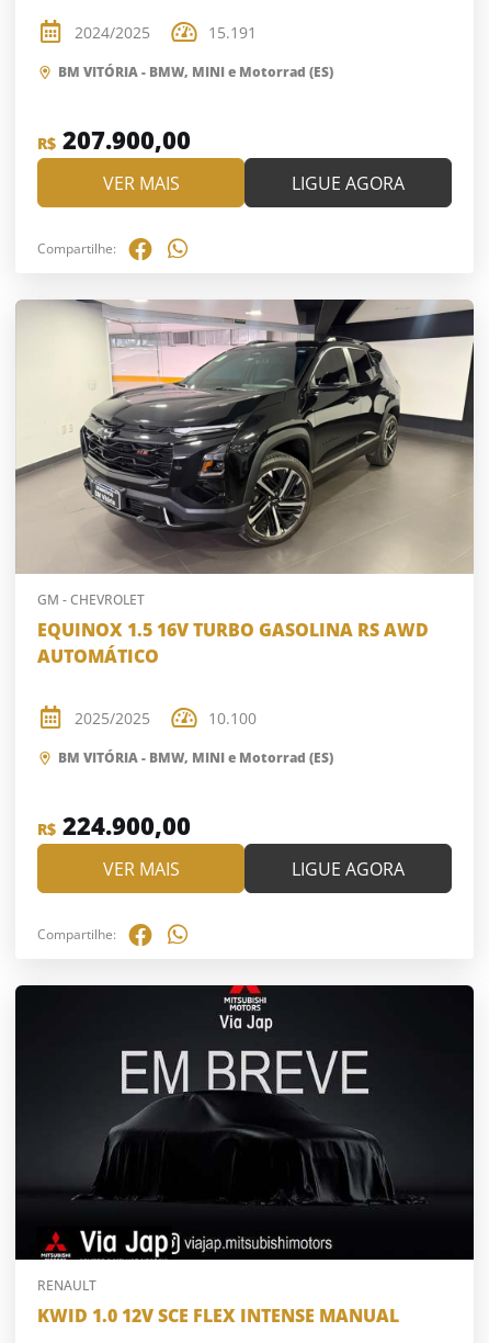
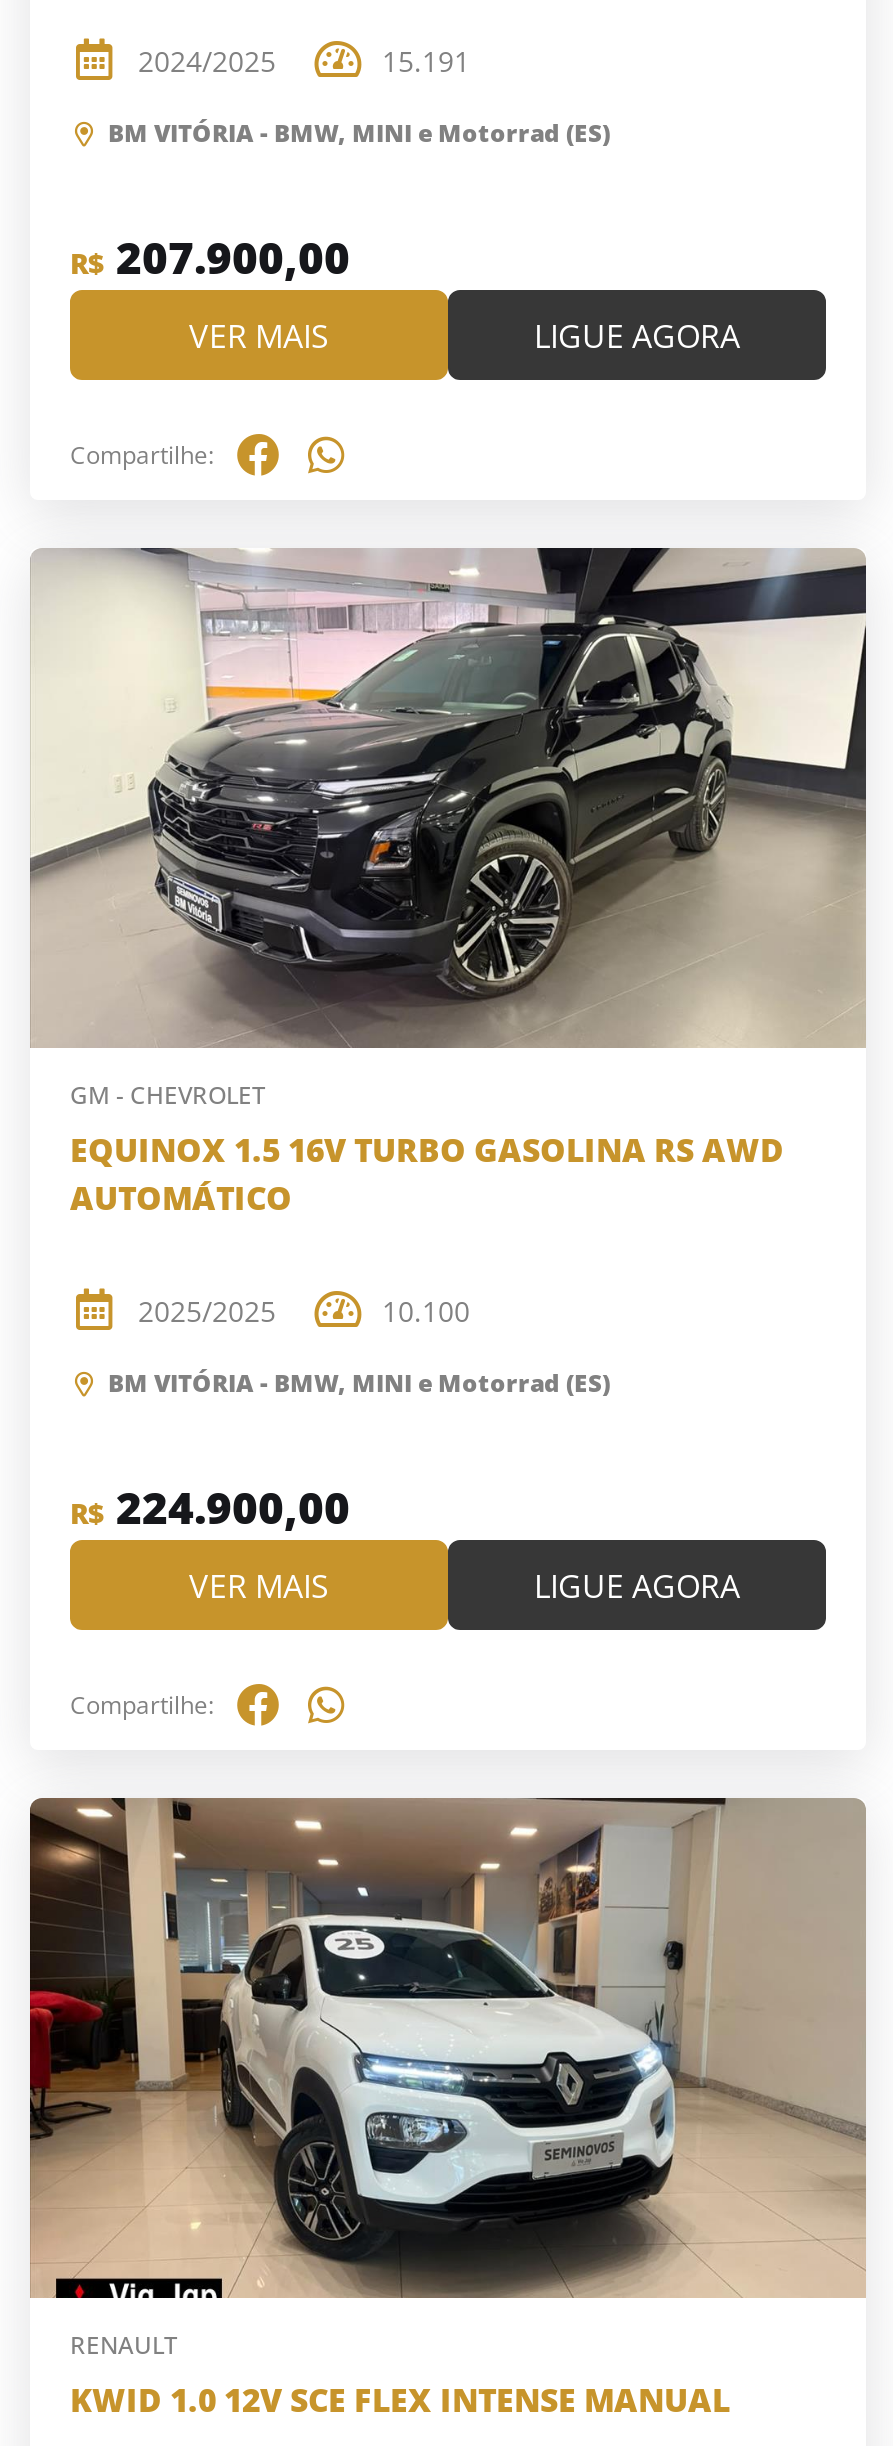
- [image]
+ [image]
